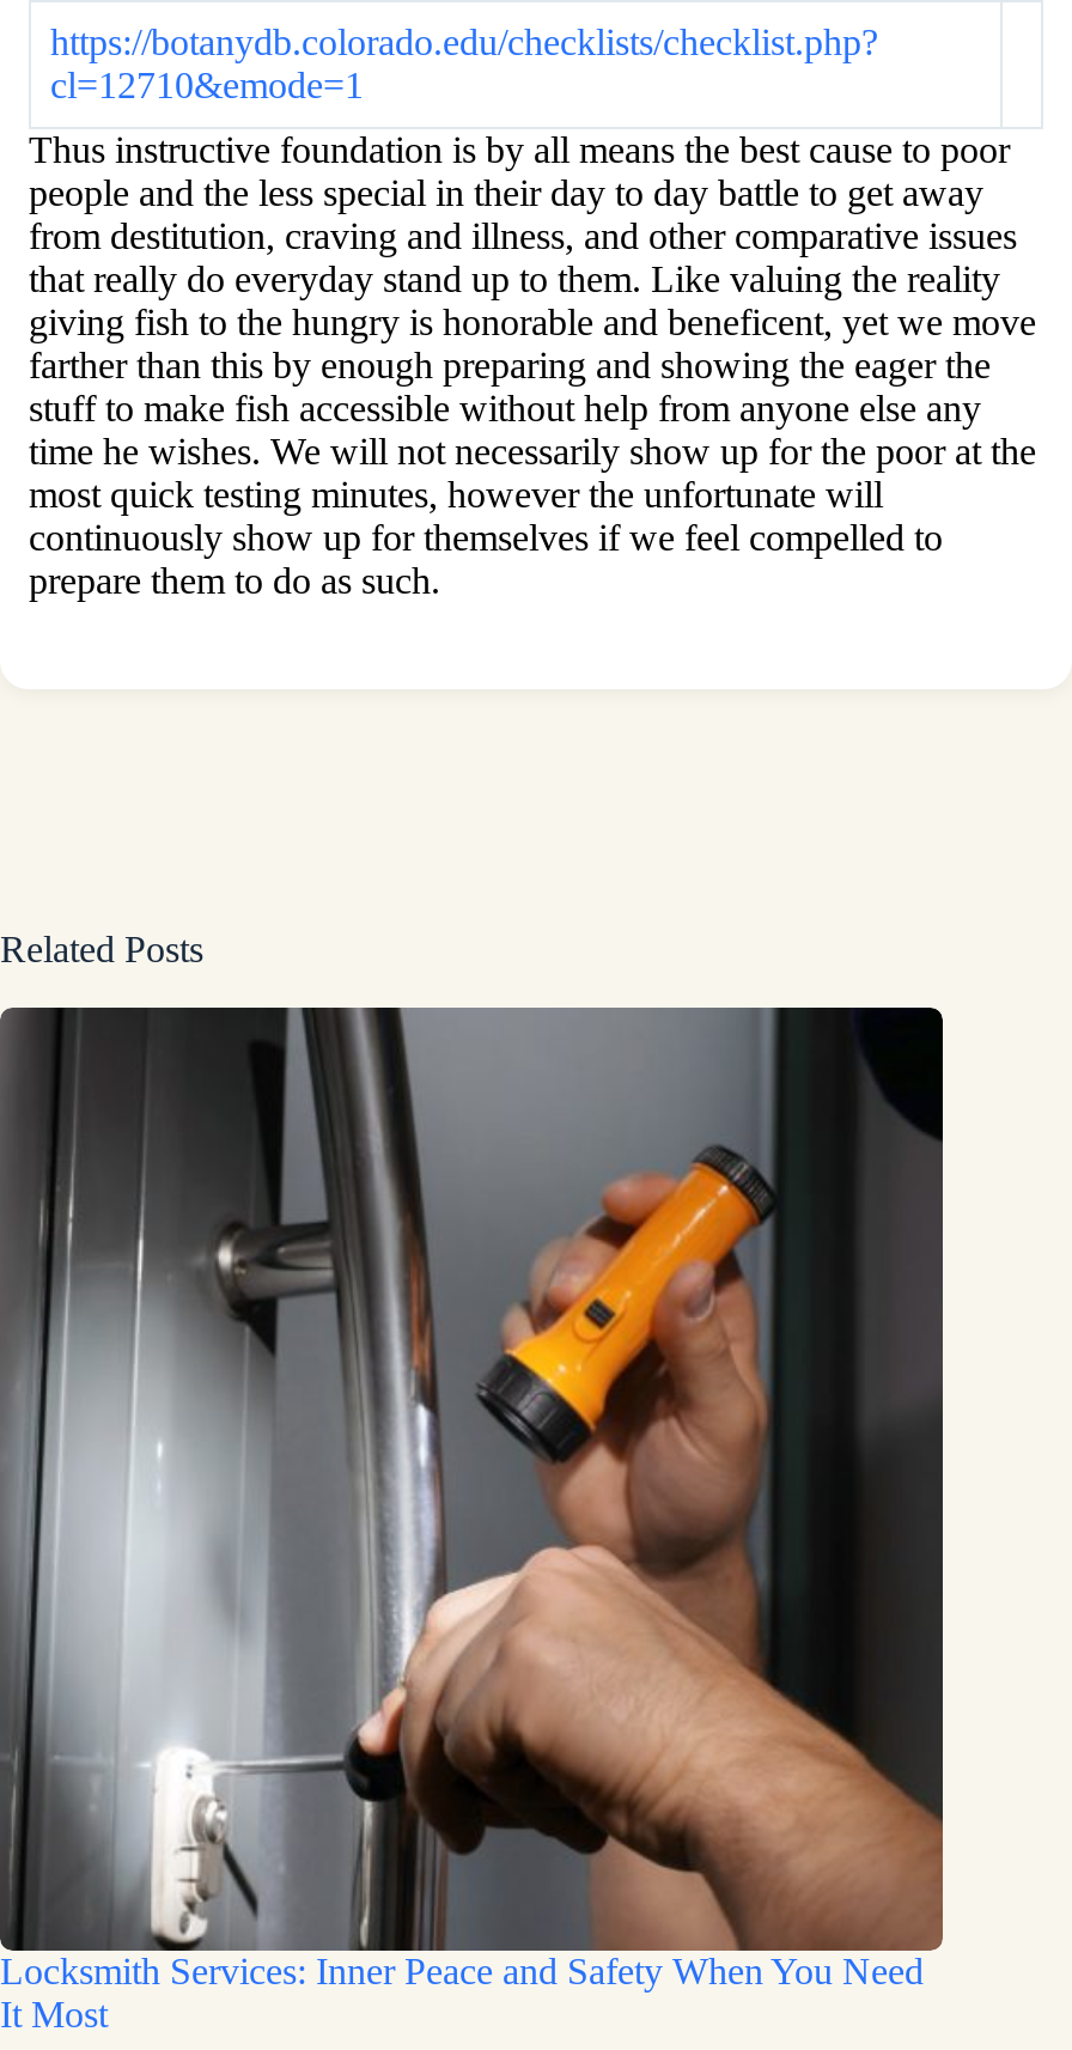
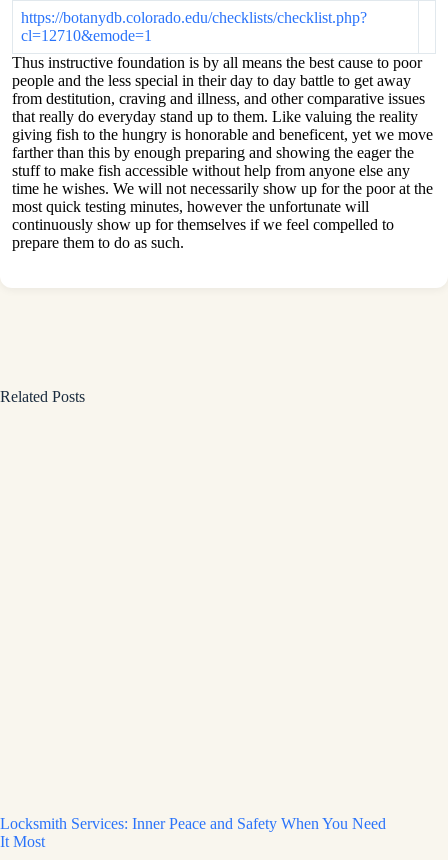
- [image]
